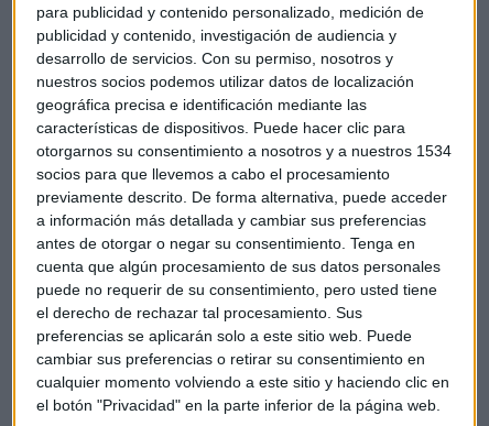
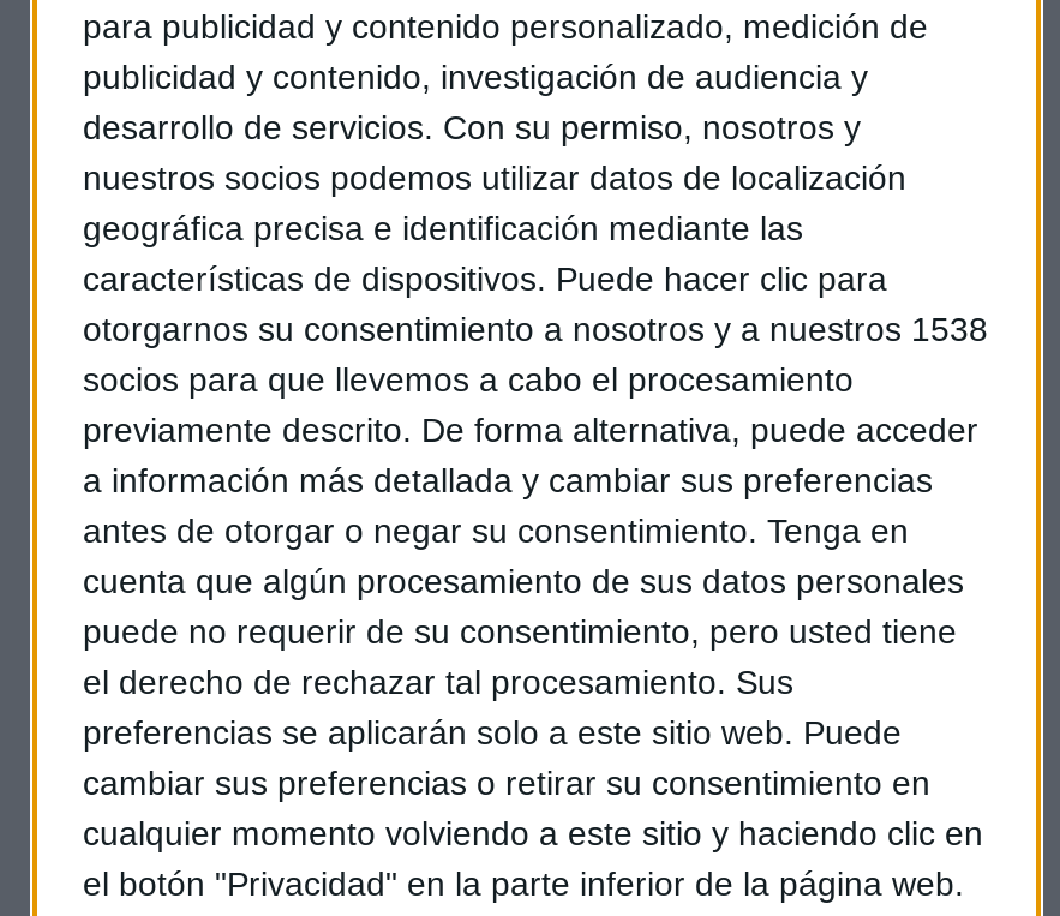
- otorgarnos su consentimiento a nosotros y a nuestros 1534
+ otorgarnos su consentimiento a nosotros y a nuestros 1538
